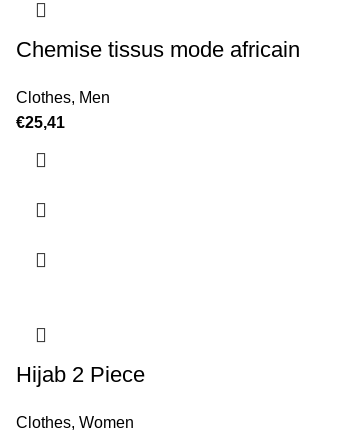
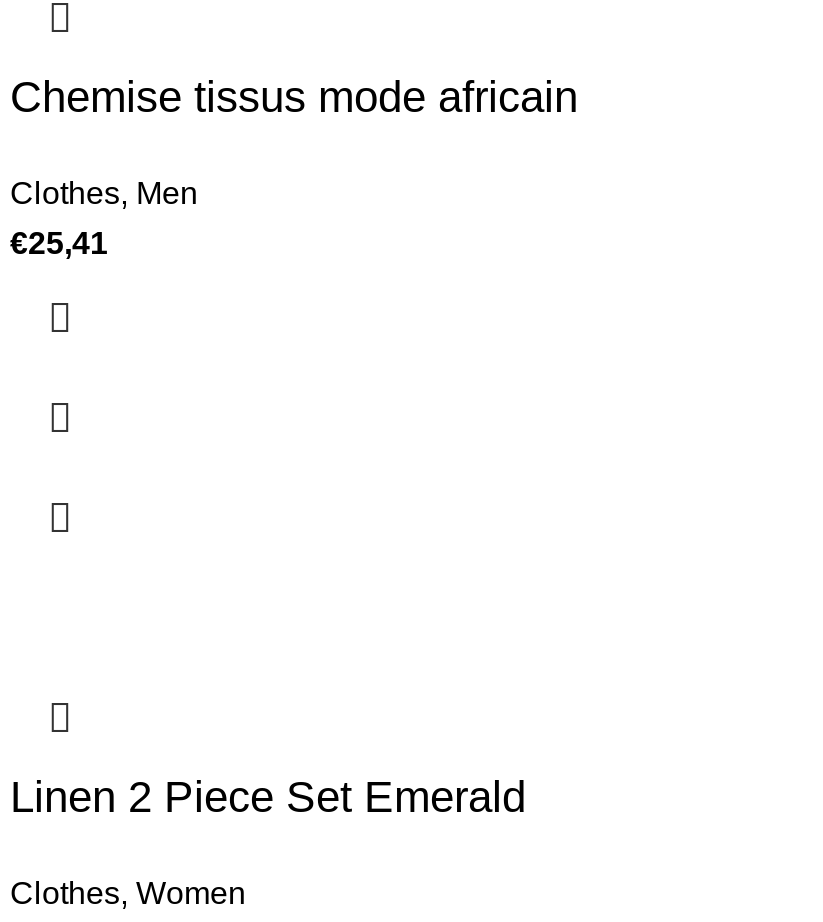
- Hijab 2 Piece
+ Linen 2 Piece Set Emerald
